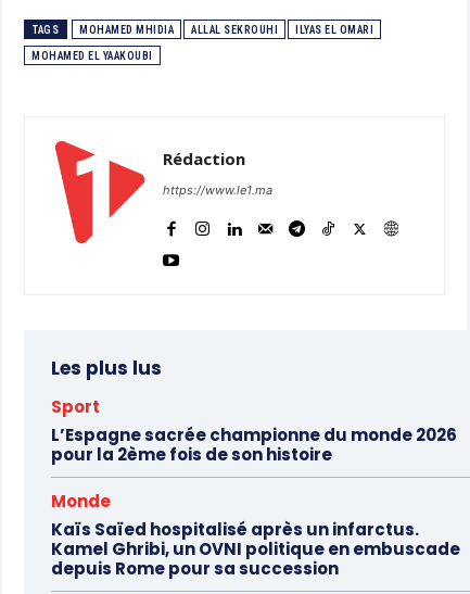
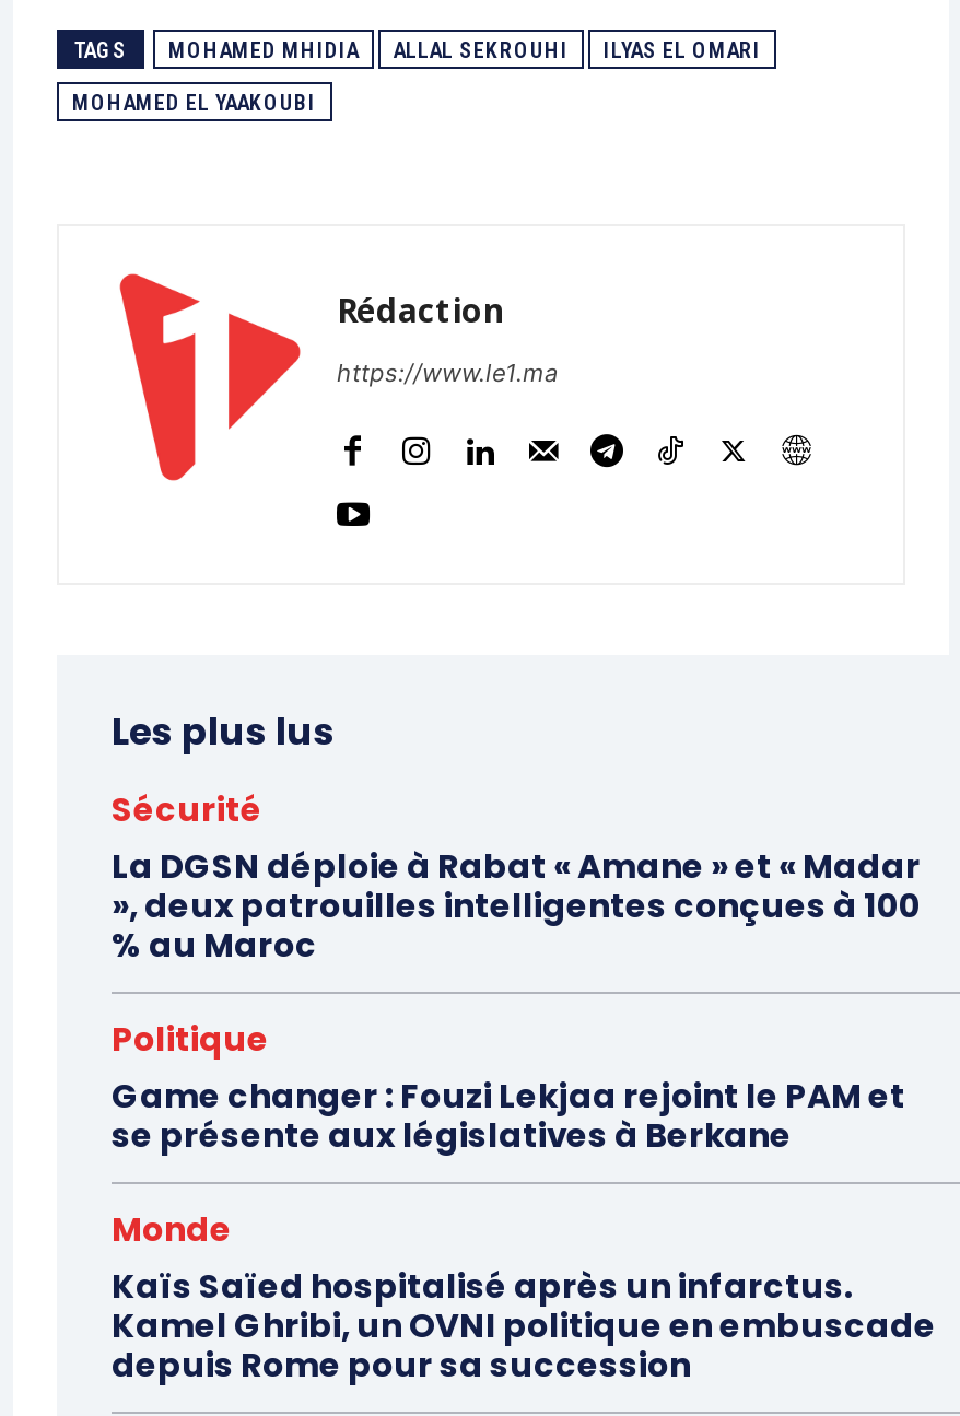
- Sport
- L’Espagne sacrée championne du monde 2026
- pour la 2ème fois de son histoire
+ Sécurité
+ La DGSN déploie à Rabat « Amane » et « Madar
+ », deux patrouilles intelligentes conçues à 100
+ % au Maroc
+ Politique
+ Game changer : Fouzi Lekjaa rejoint le PAM et
+ se présente aux législatives à Berkane
